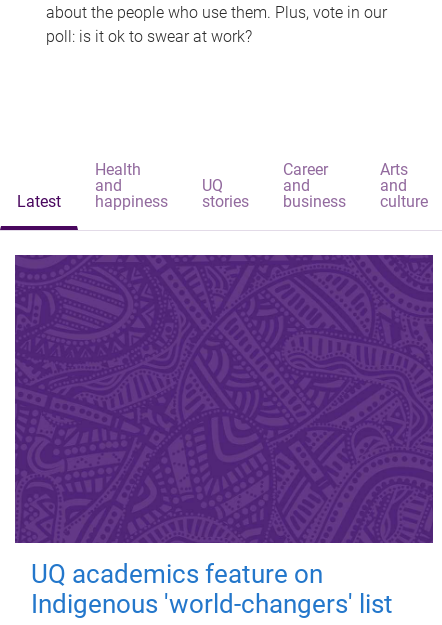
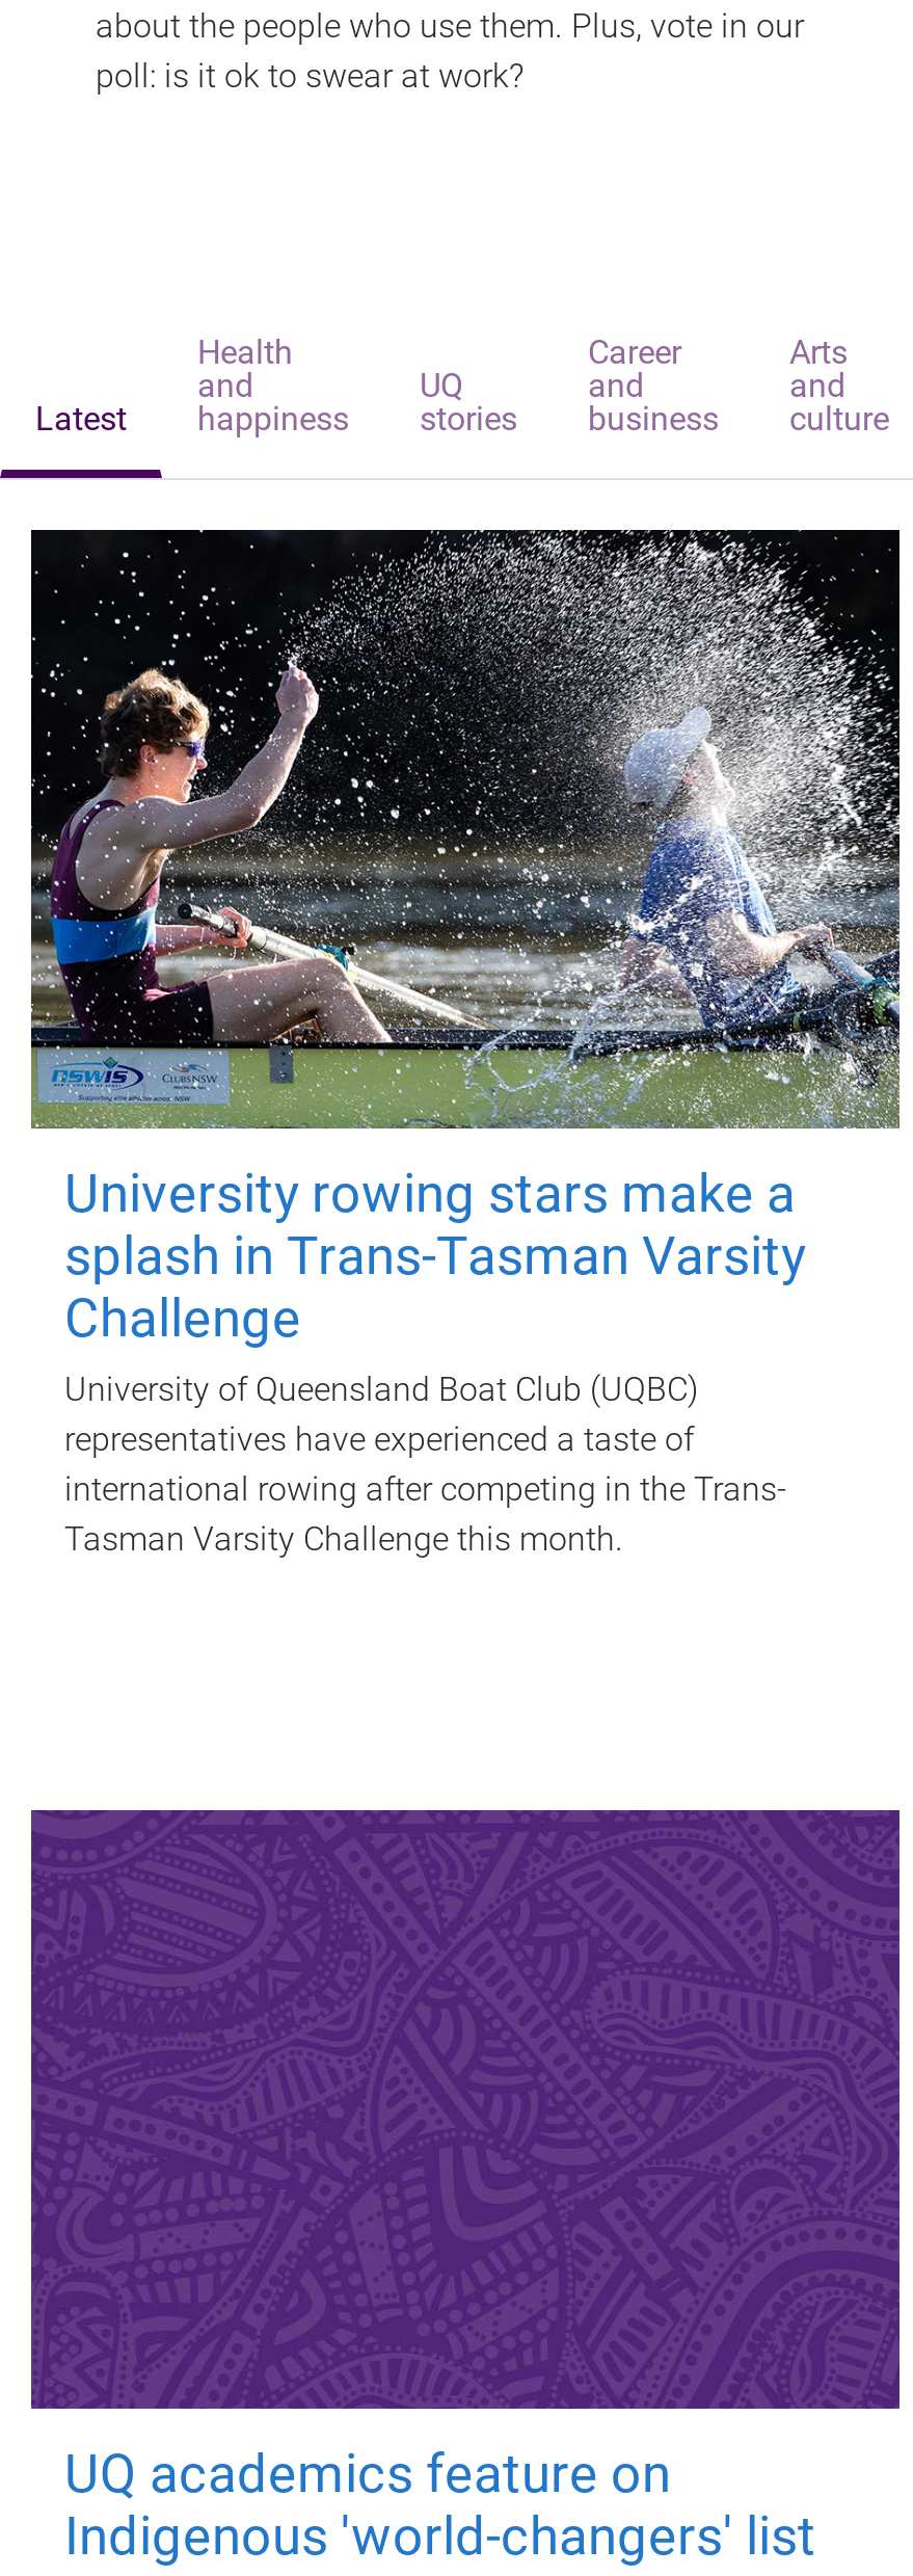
+ [image]
+ University rowing stars make a
+ splash in Trans-Tasman Varsity
+ Challenge
+ University of Queensland Boat Club (UQBC)
+ representatives have experienced a taste of
+ international rowing after competing in the Trans-
+ Tasman Varsity Challenge this month.
